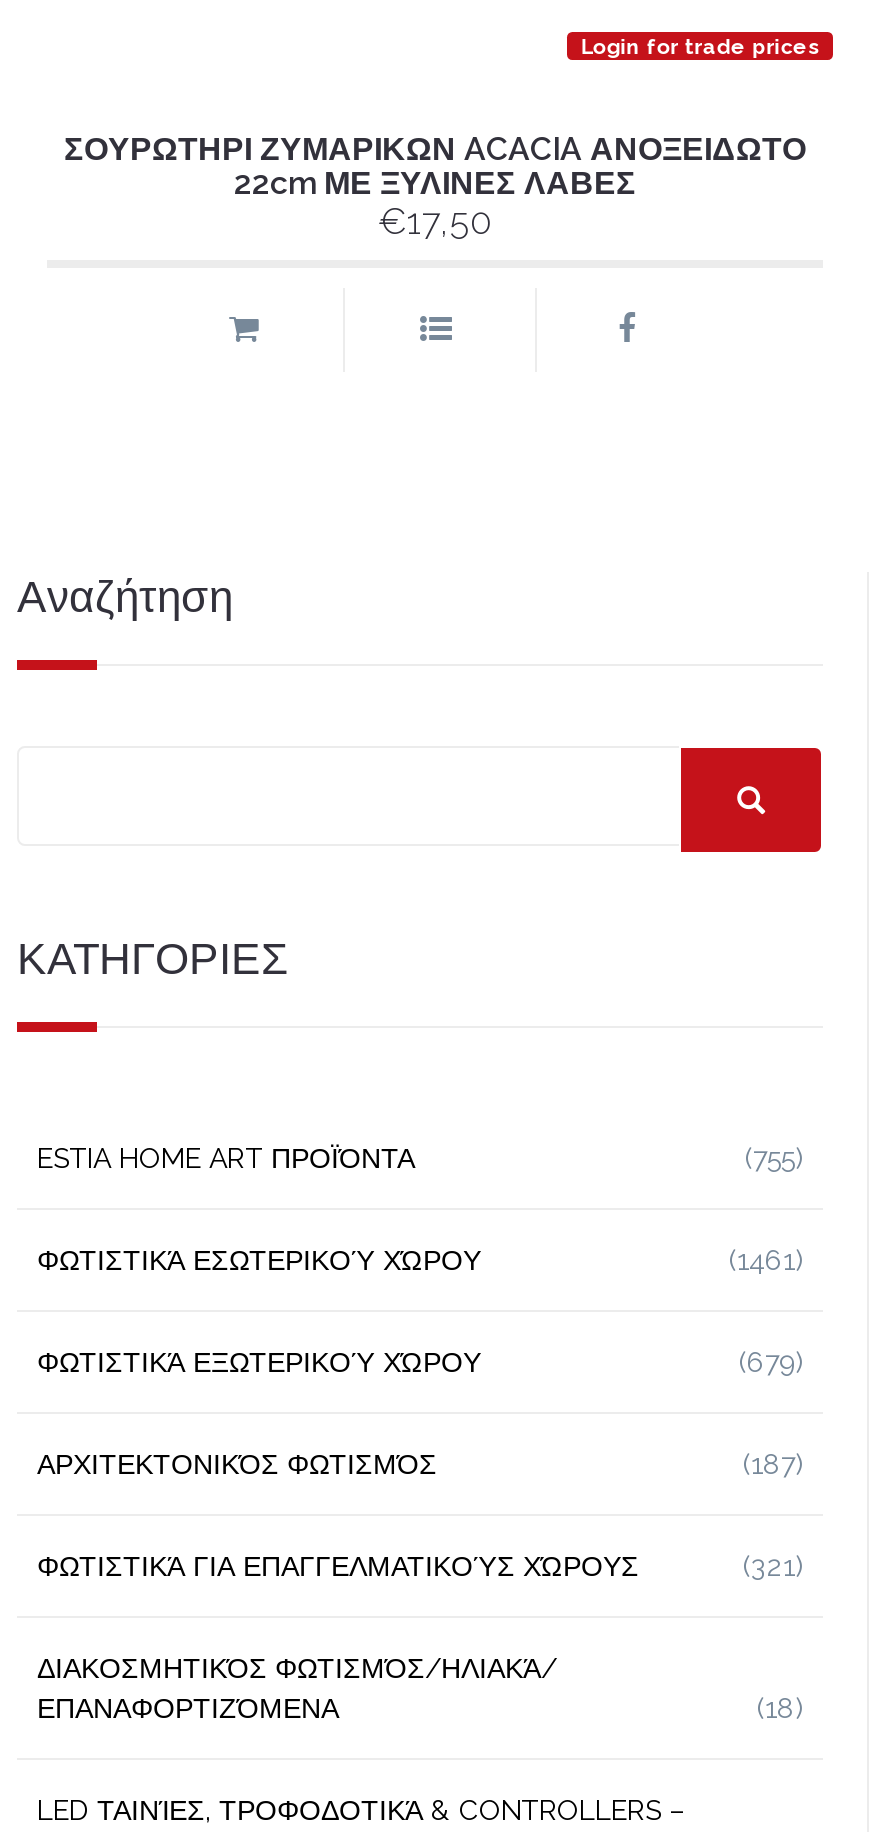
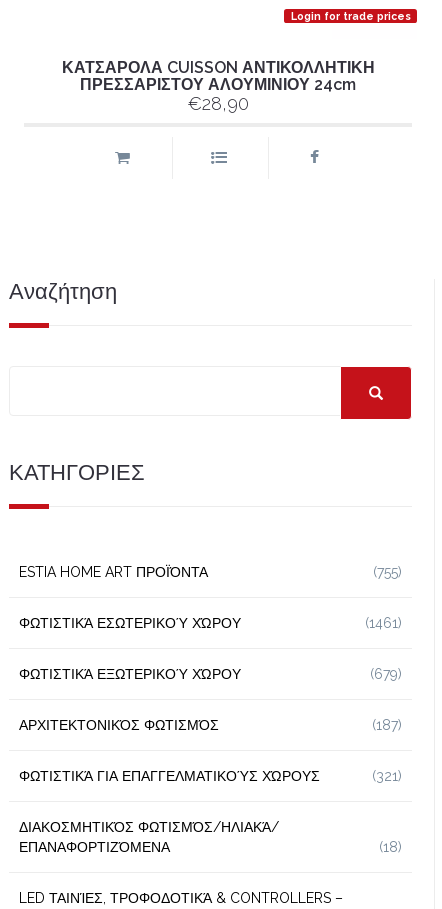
- ΣΟΥΡΩΤΗΡΙ ΖΥΜΑΡΙΚΩΝ ACACIA ΑΝΟΞΕΙΔΩΤΟ
- 22cm ΜΕ ΞΥΛΙΝΕΣ ΛΑΒΕΣ
- €17,50
+ ΚΑΤΣΑΡΟΛΑ CUISSON ΑΝΤΙΚΟΛΛΗΤΙΚΗ
+ ΠΡΕΣΣΑΡΙΣΤΟΥ ΑΛΟΥΜΙΝΙΟΥ 24cm
+ €28,90
